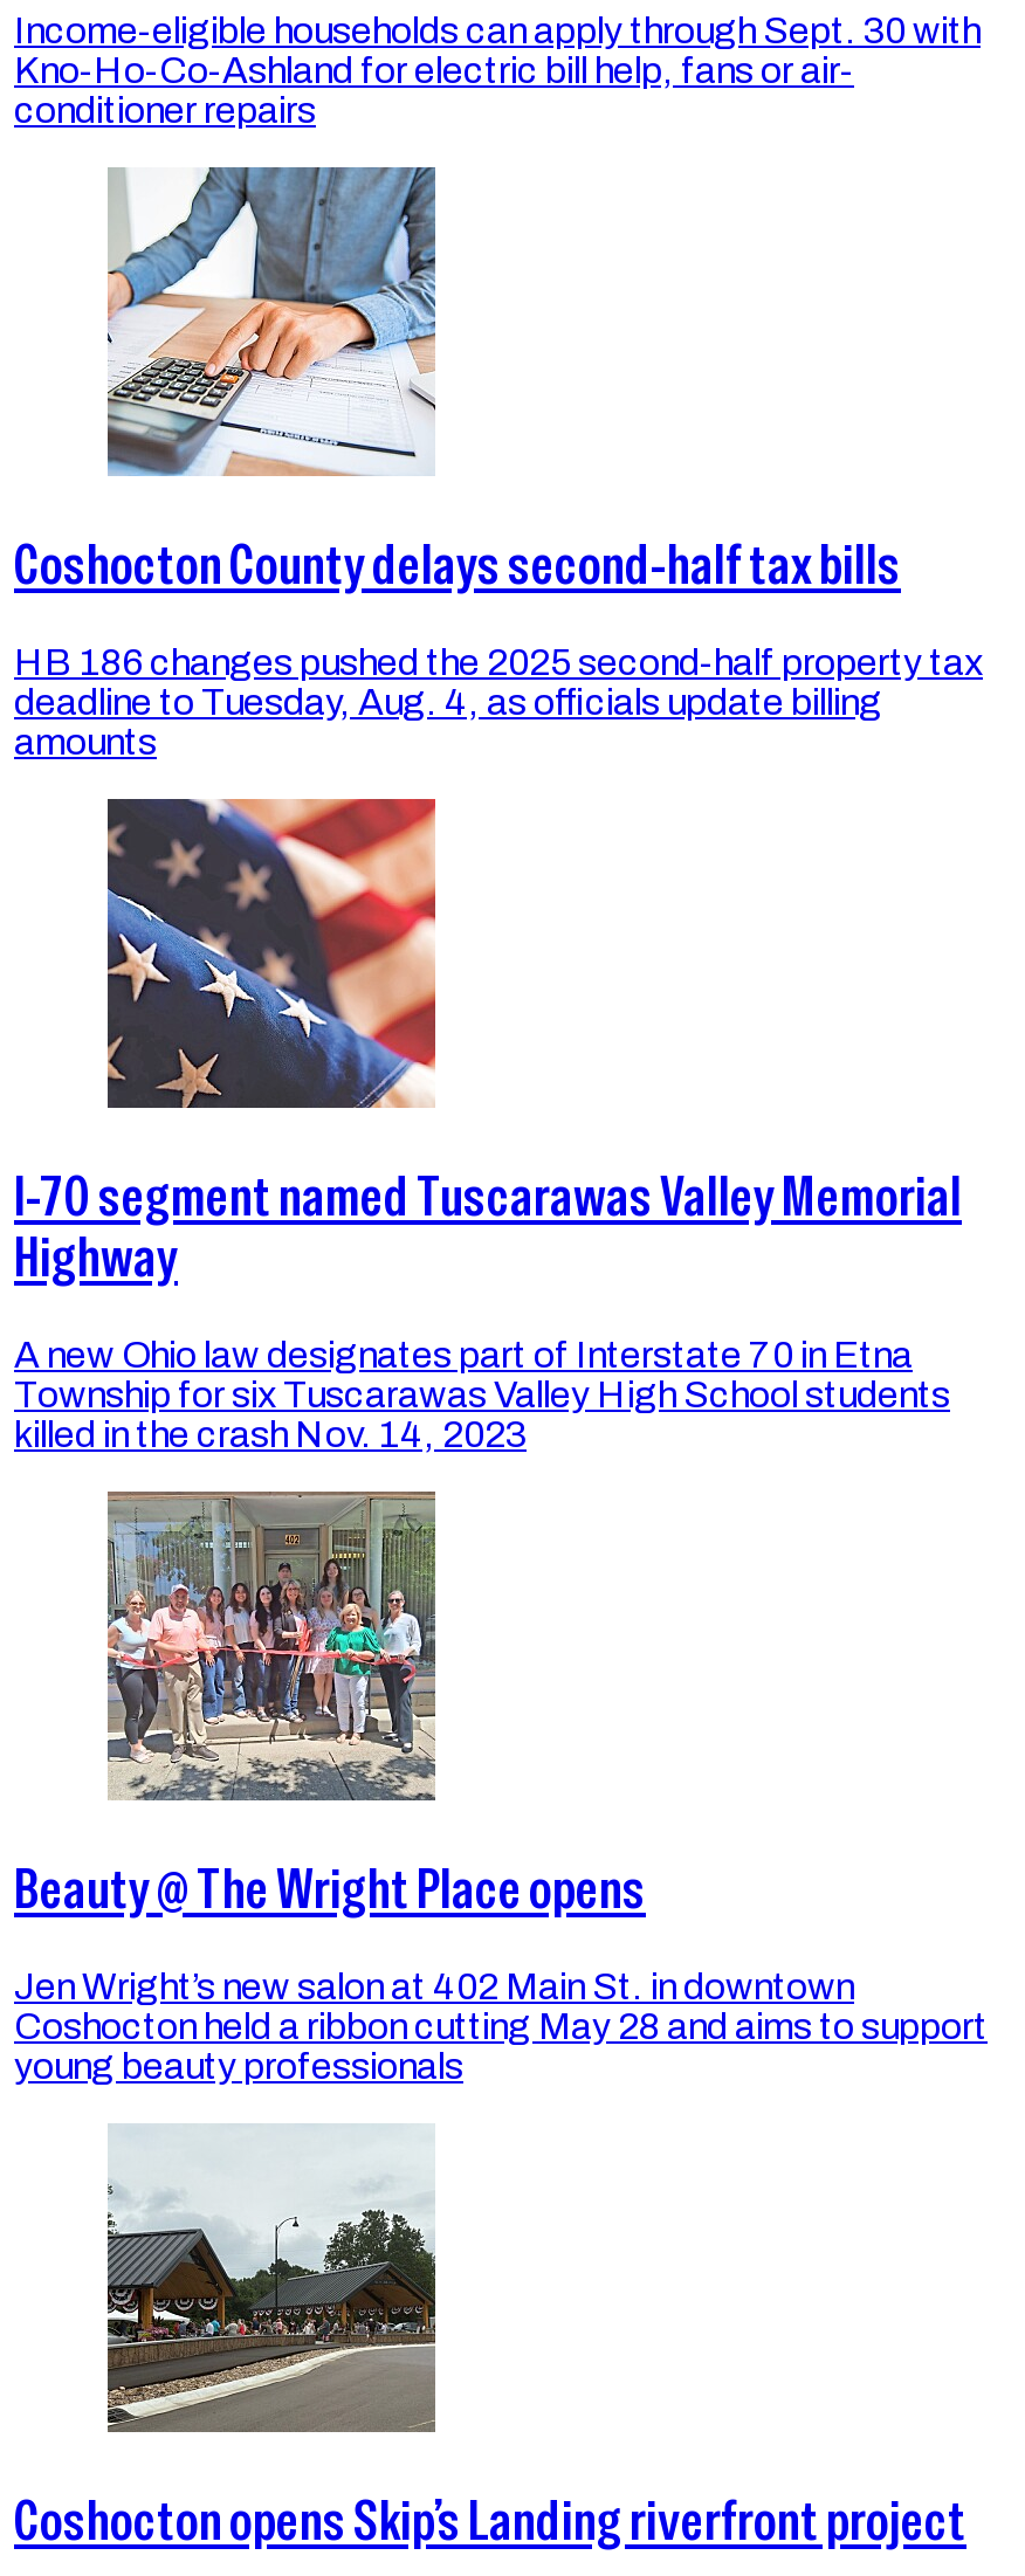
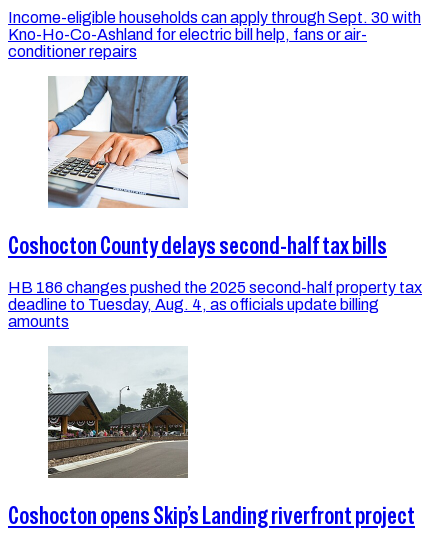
- [image]
- I-70 segment named Tuscarawas Valley Memorial
- Highway
- A new Ohio law designates part of Interstate 70 in Etna
- Township for six Tuscarawas Valley High School students
- killed in the crash Nov. 14, 2023

- [image]
- Beauty @ The Wright Place opens
- Jen Wright’s new salon at 402 Main St. in downtown
- Coshocton held a ribbon cutting May 28 and aims to support
- young beauty professionals
